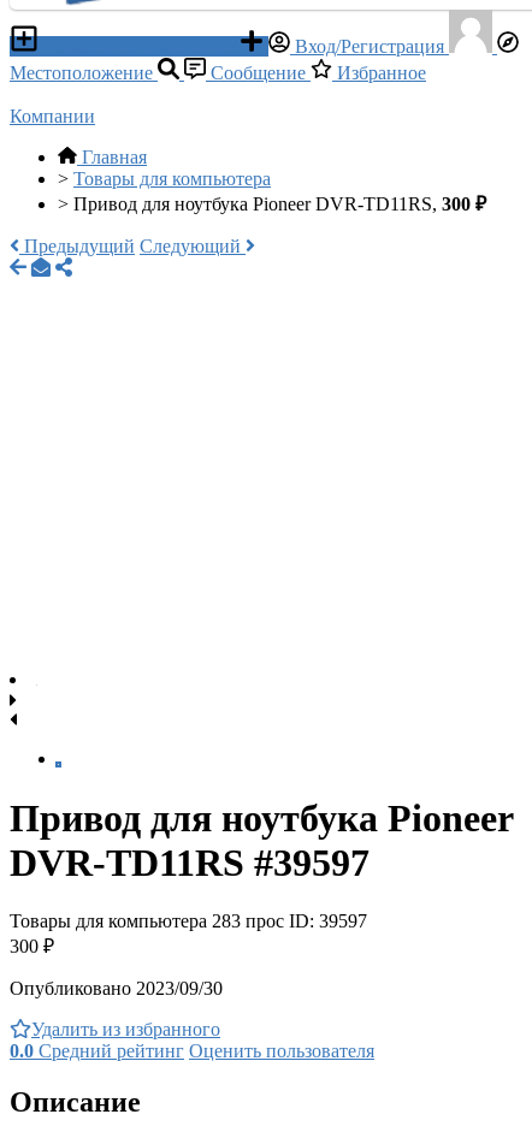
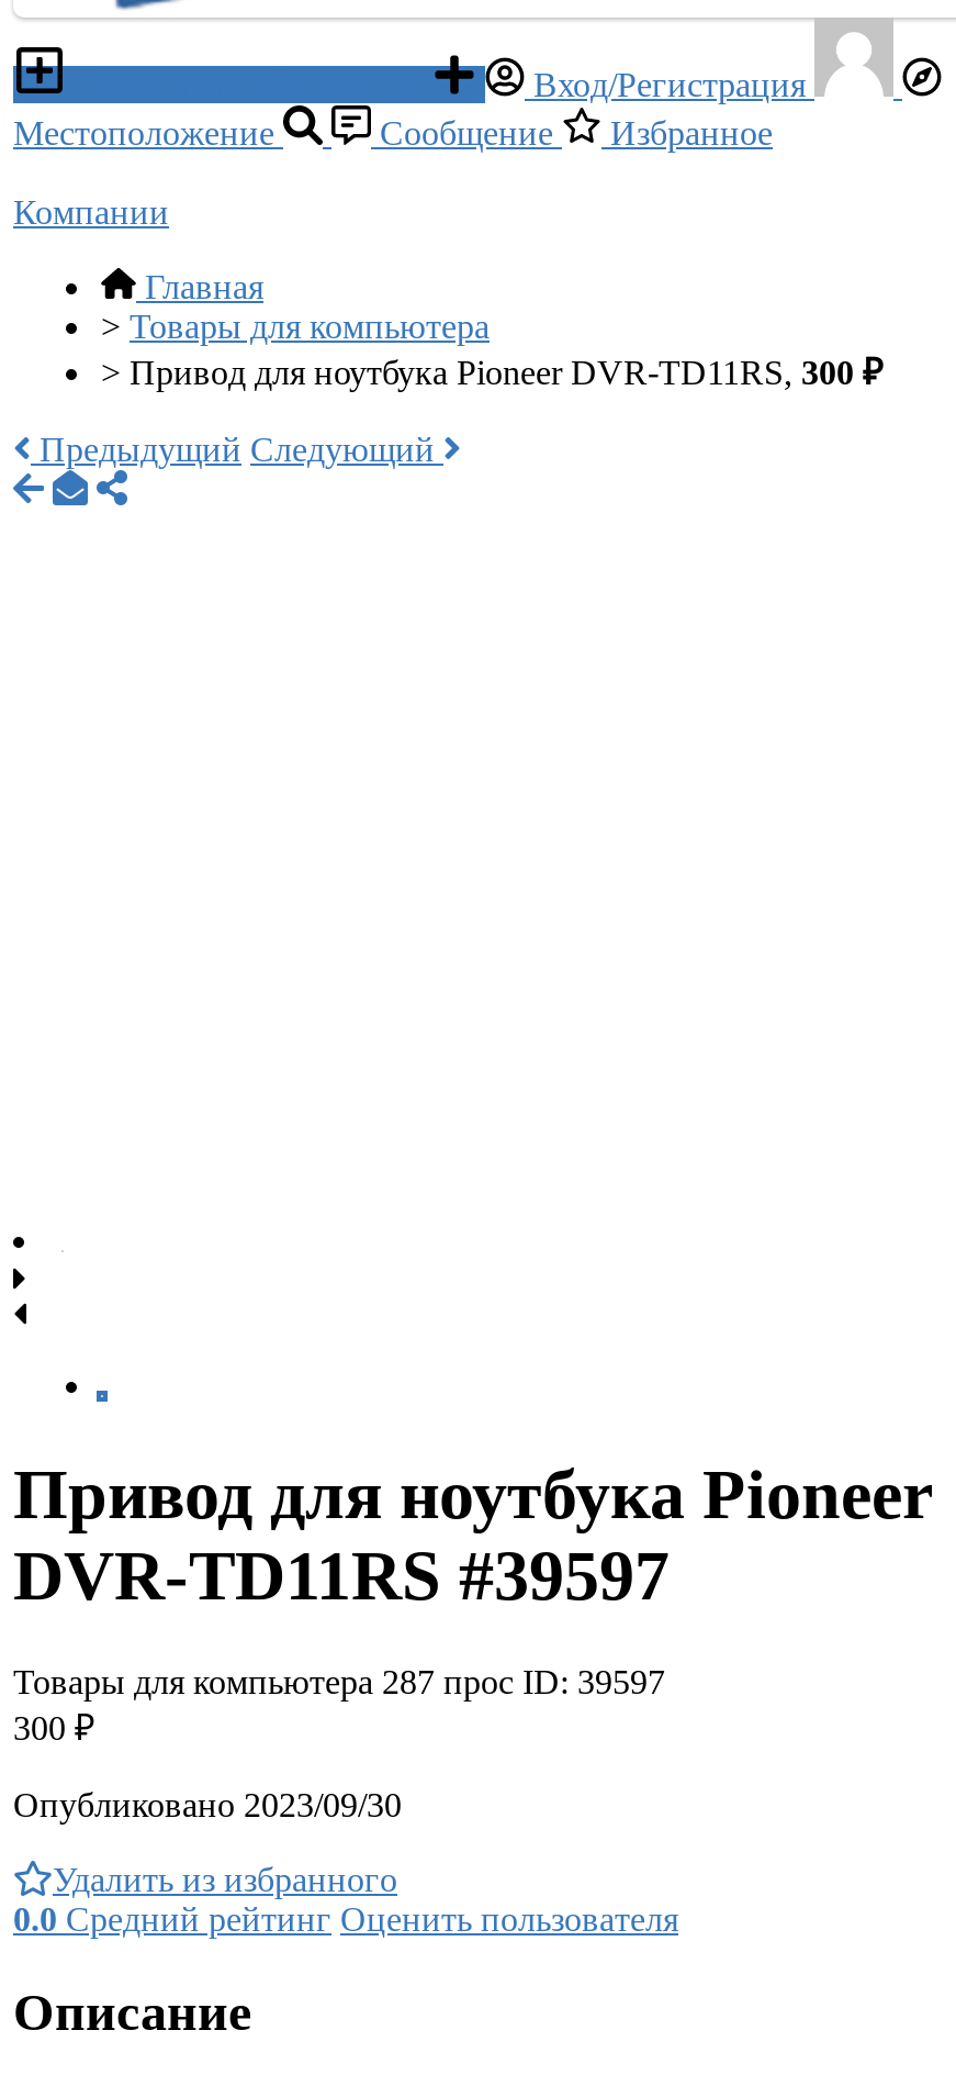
- Товары для компьютера 283 прос ID: 39597
+ Товары для компьютера 287 прос ID: 39597
